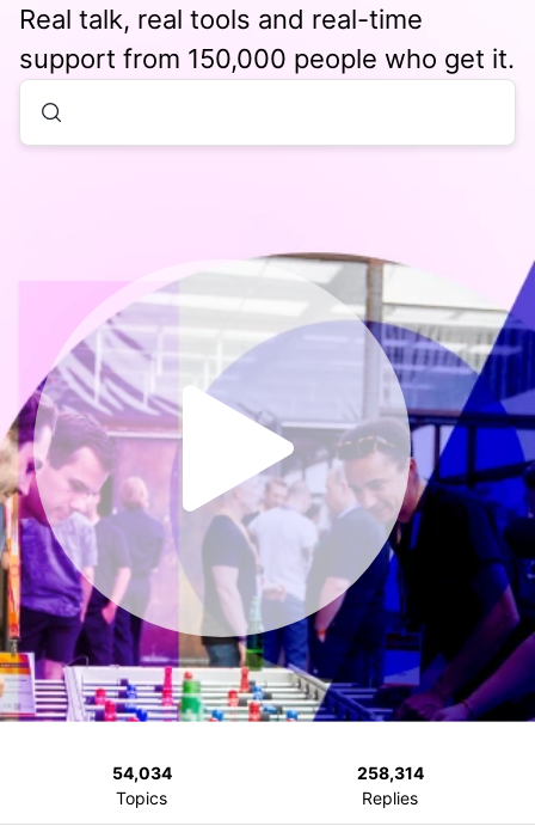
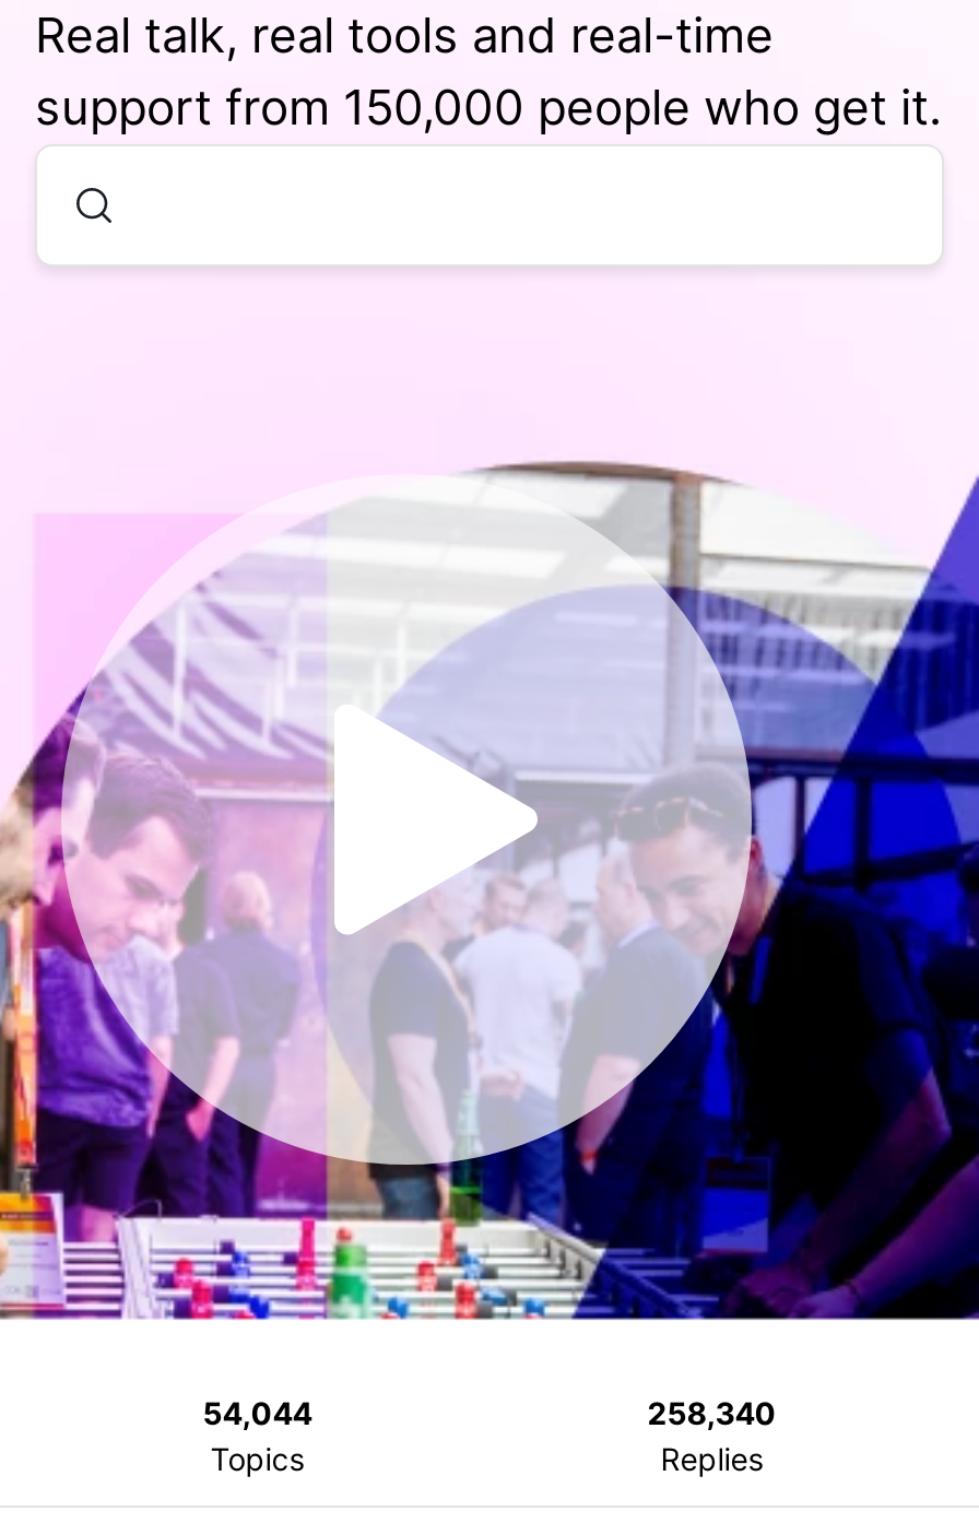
- 54,034
+ 54,044

- 258,314
+ 258,340
